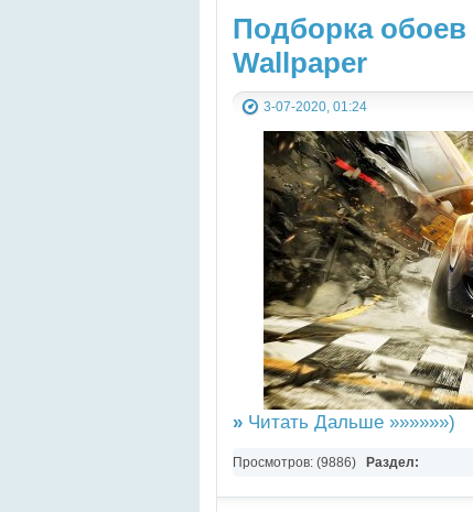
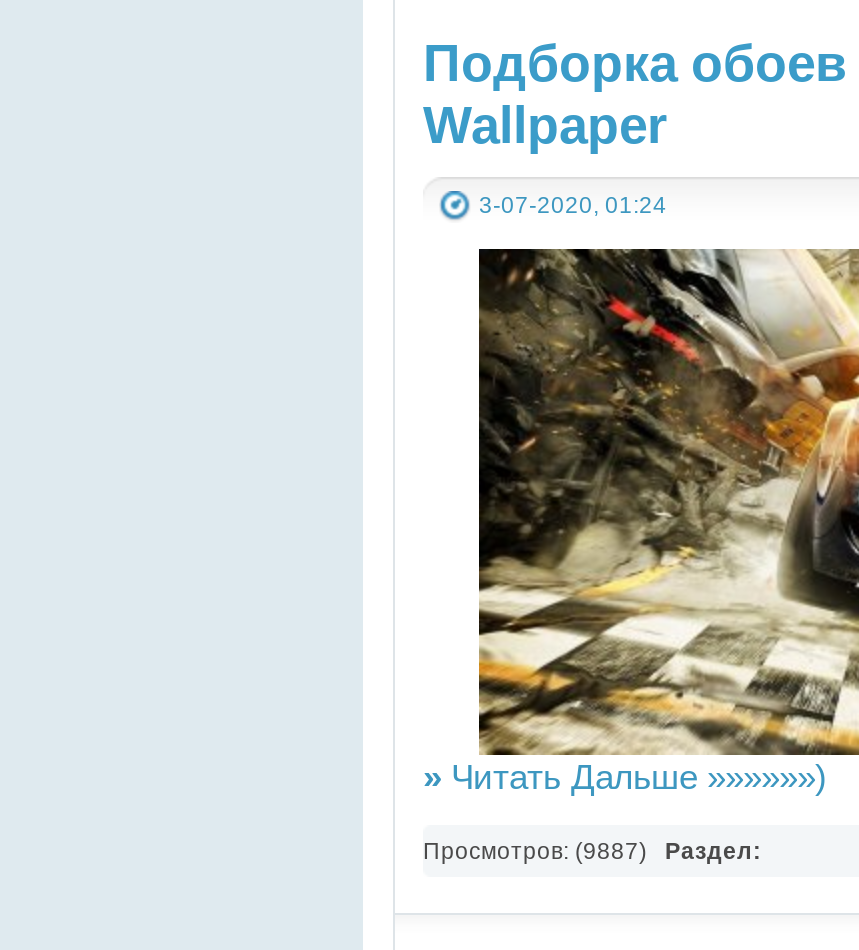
- Просмотров: (9886) Раздел:
+ Просмотров: (9887) Раздел:
